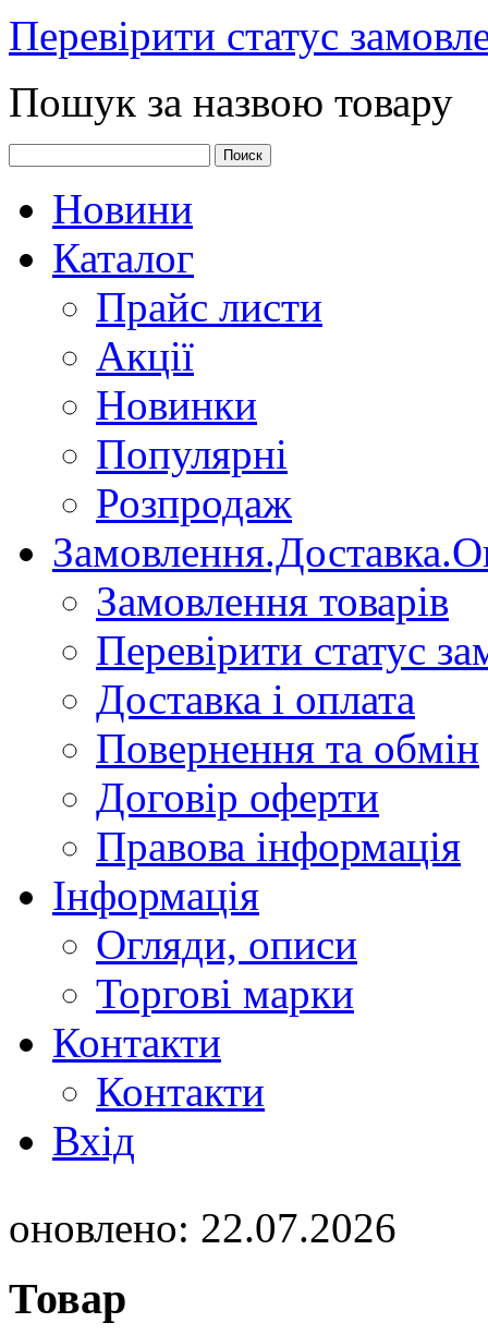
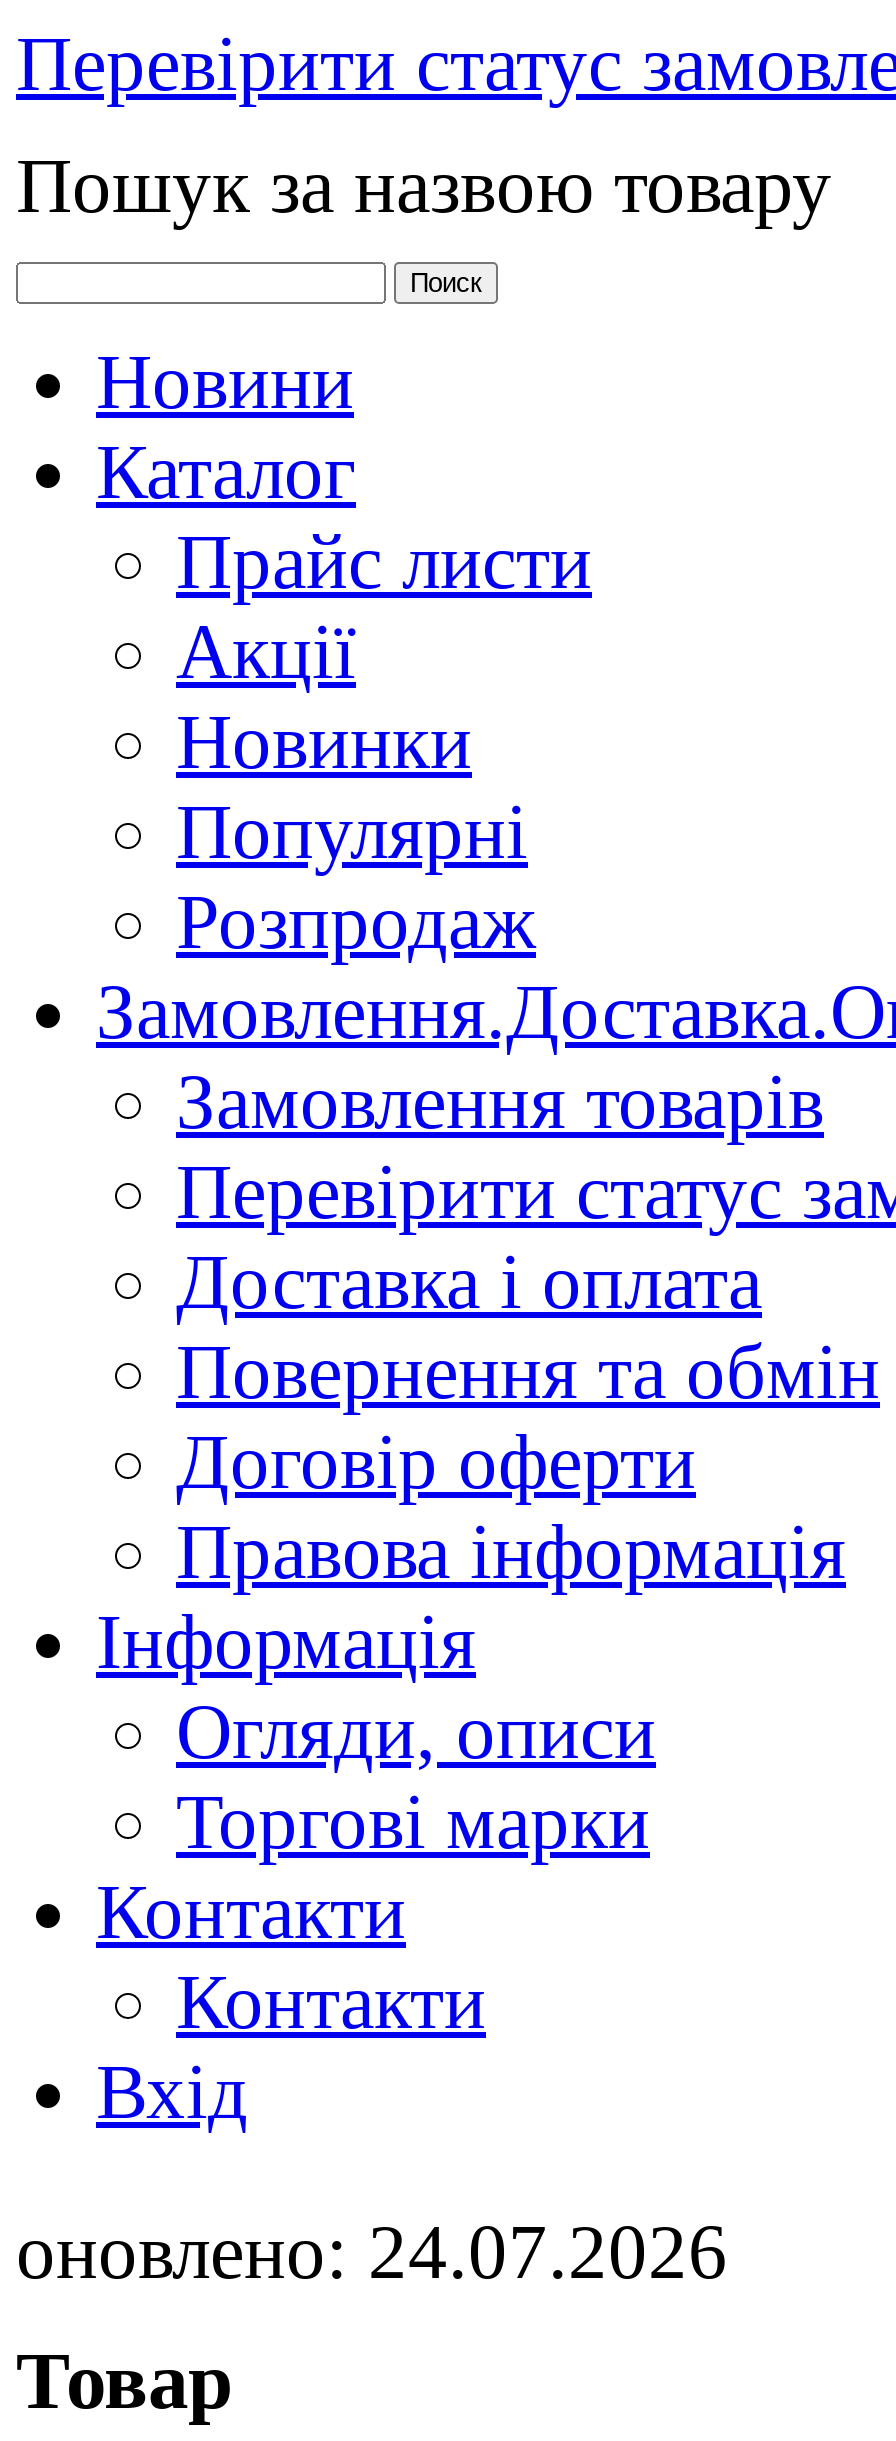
- оновлено: 22.07.2026
+ оновлено: 24.07.2026
